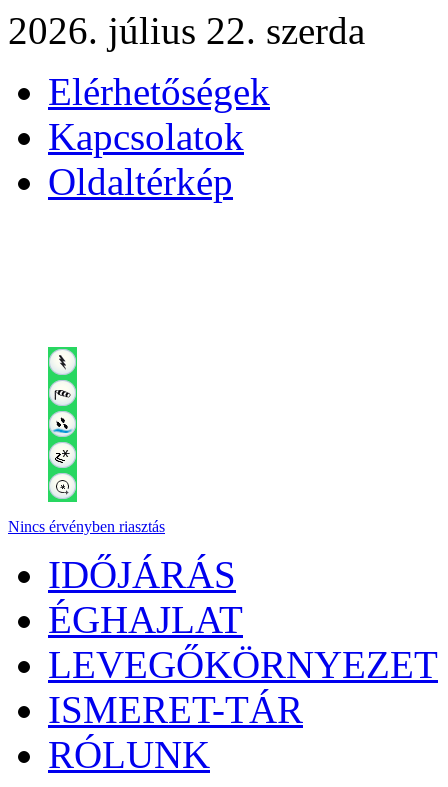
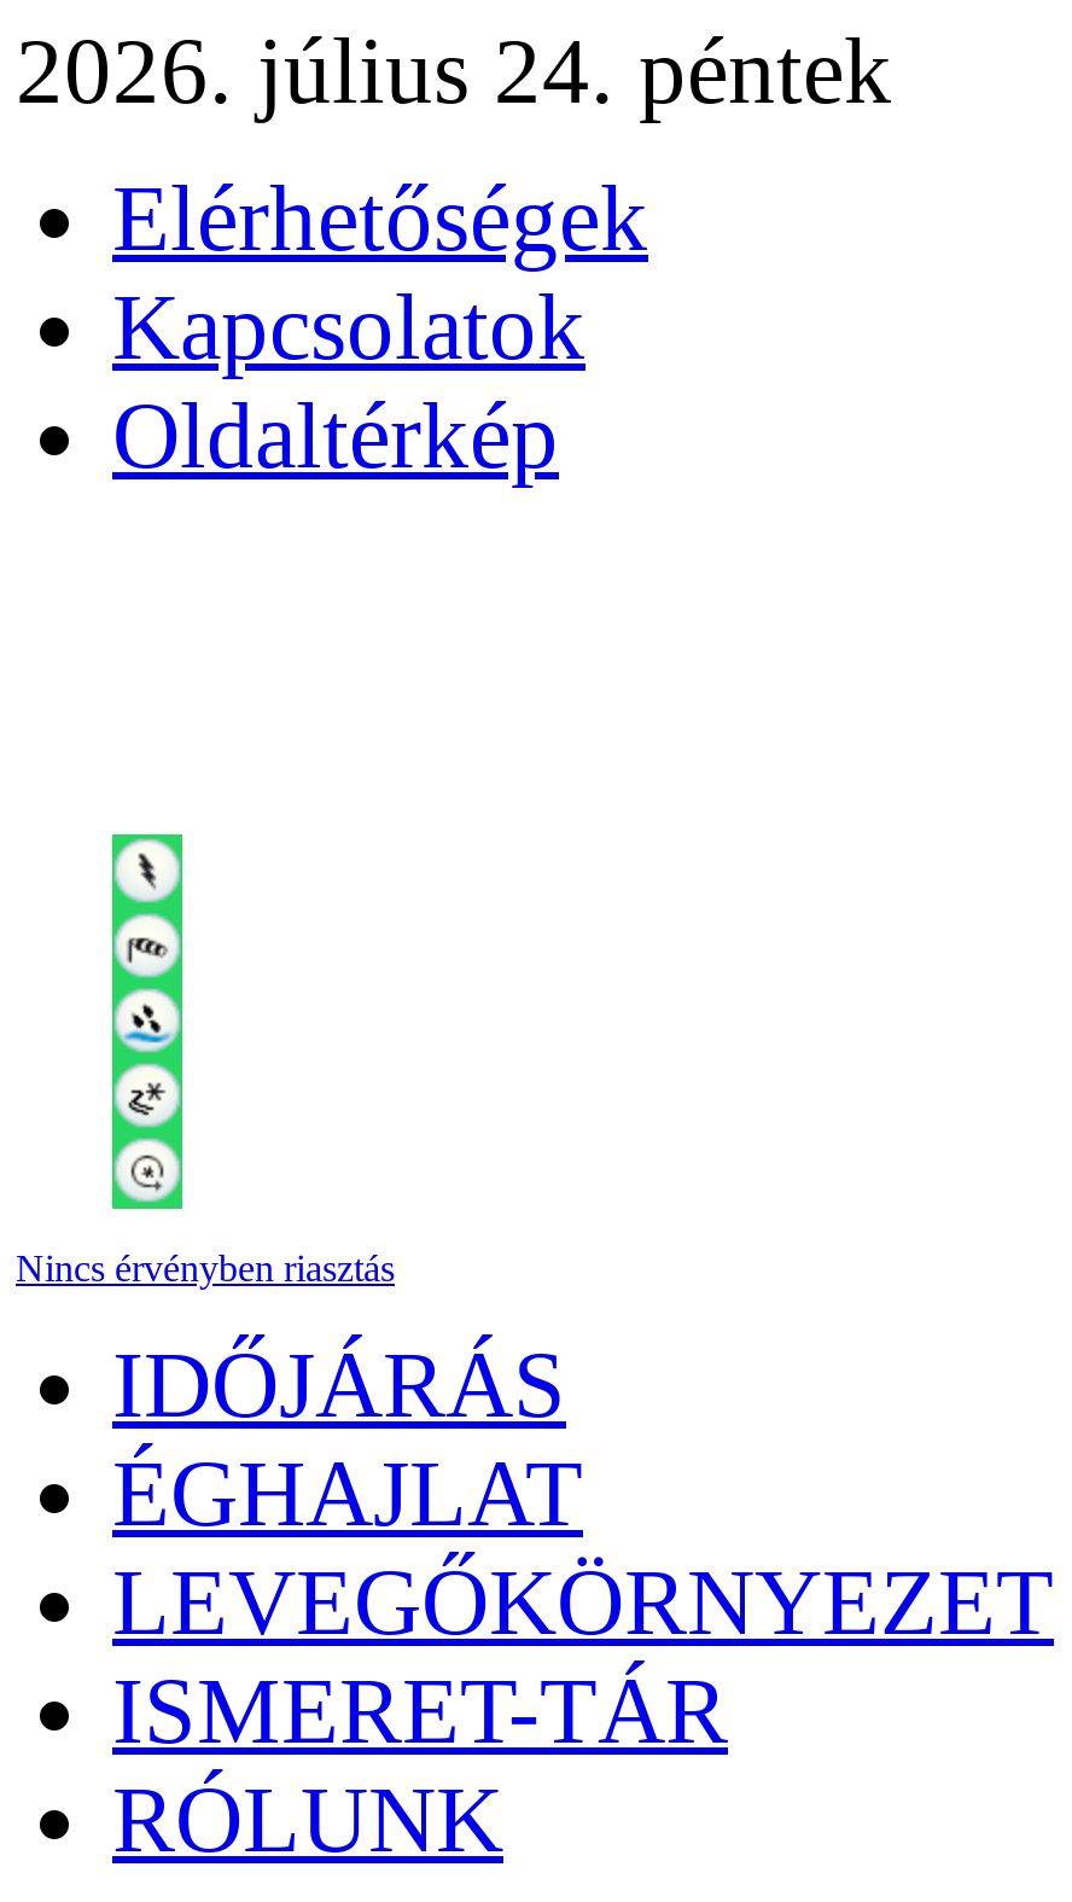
- 2026. július 22. szerda
+ 2026. július 24. péntek
